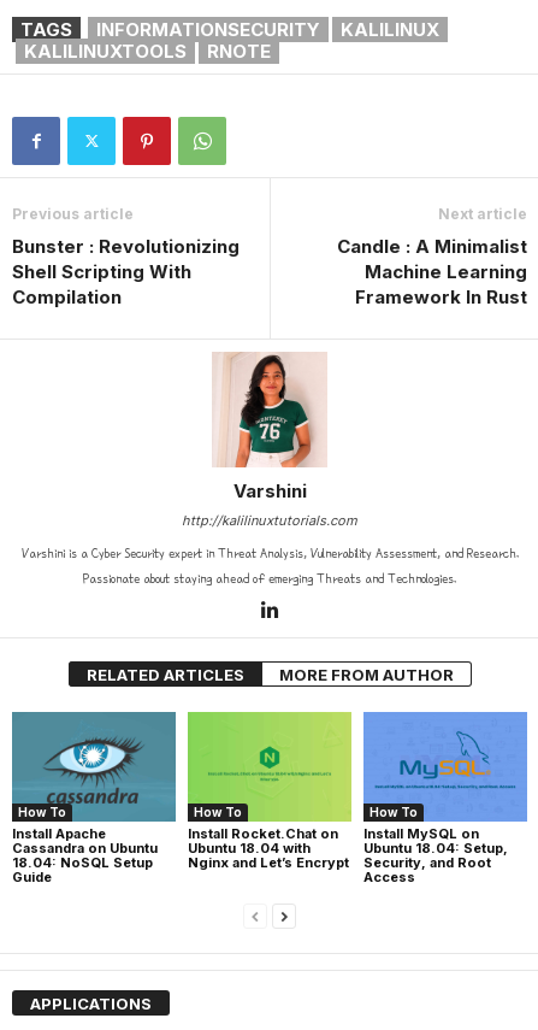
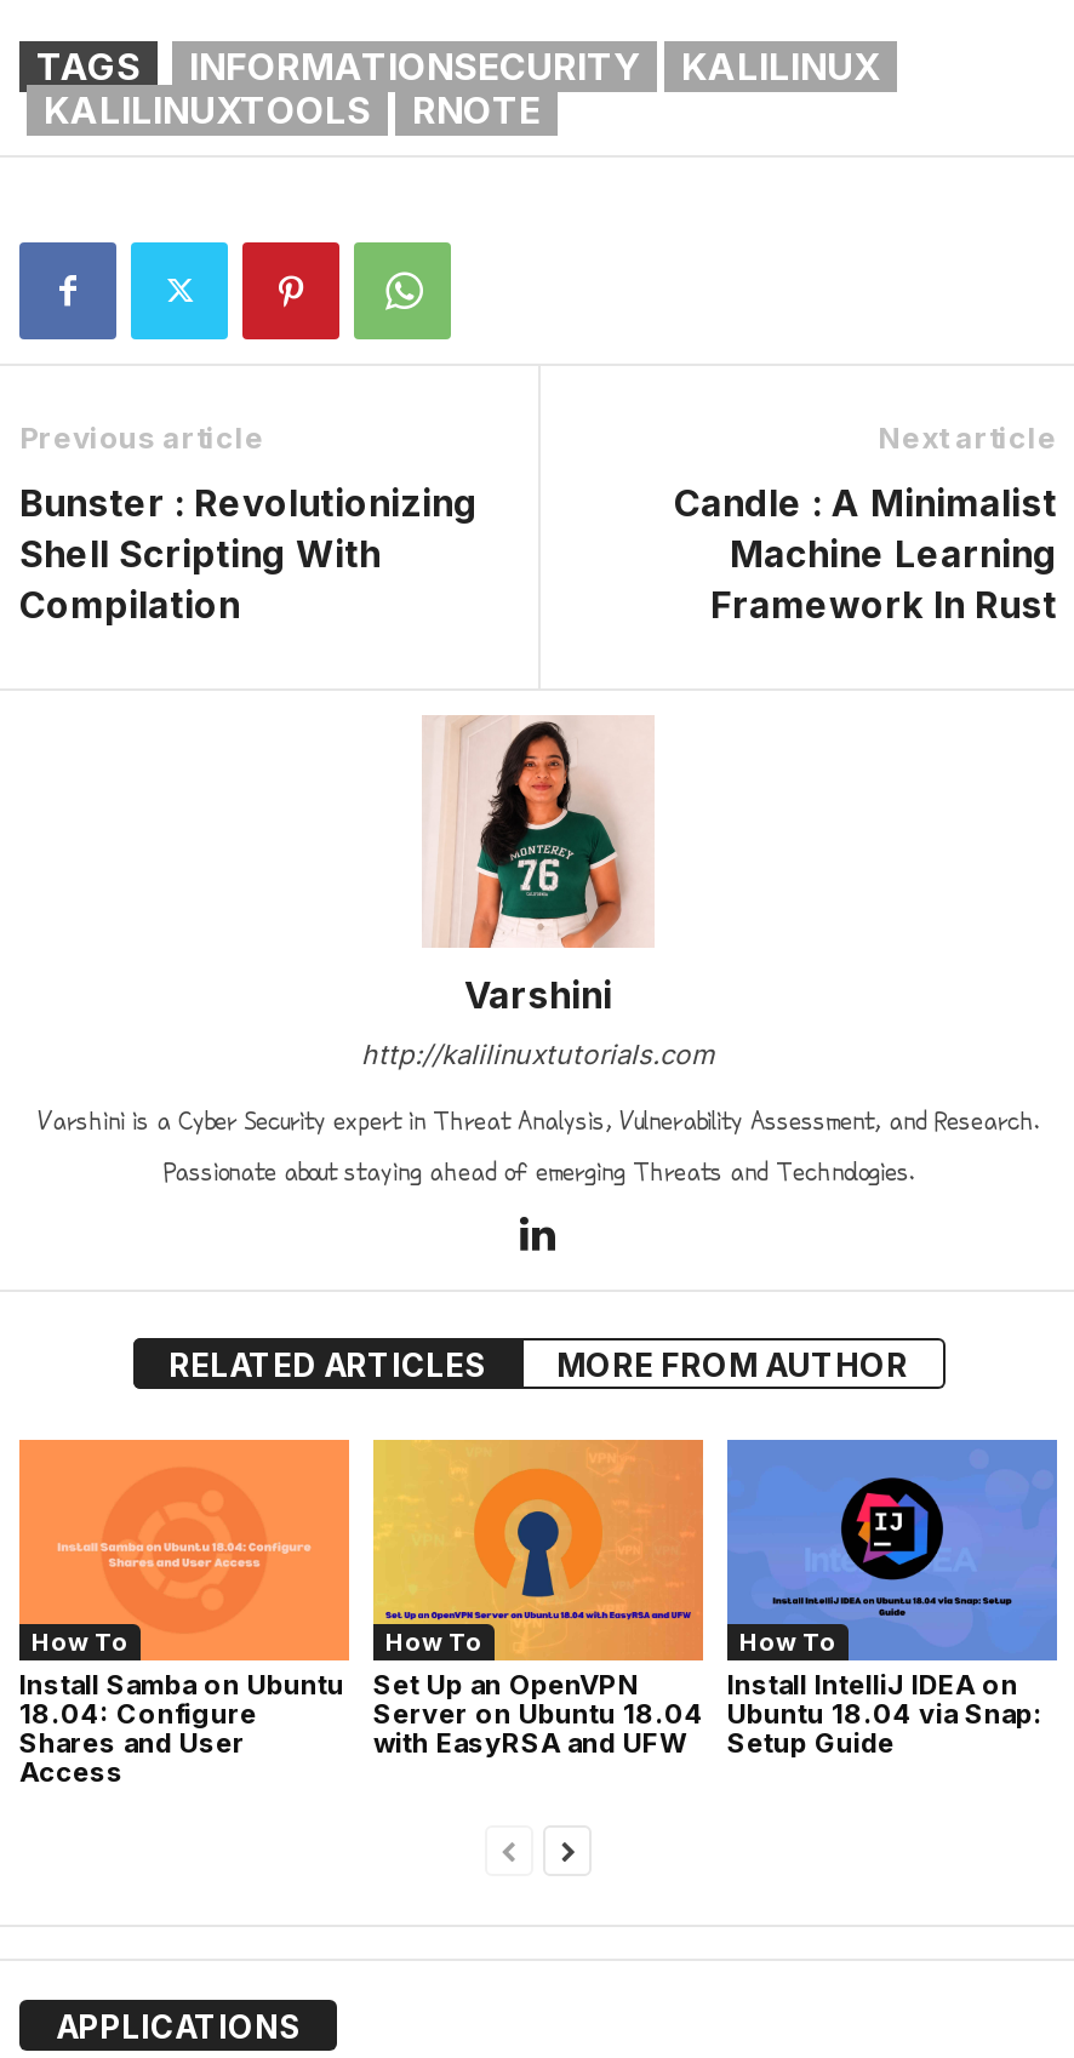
- [image]
- Install Apache
- Cassandra on Ubuntu
- 18.04: NoSQL Setup
- Guide
+ [image]
+ Install Samba on Ubuntu
+ 18.04: Configure
+ Shares and User
+ Access

- [image]
- Install Rocket.Chat on
- Ubuntu 18.04 with
- Nginx and Let’s Encrypt
+ [image]
+ Set Up an OpenVPN
+ Server on Ubuntu 18.04
+ with EasyRSA and UFW

- [image]
- Install MySQL on
- Ubuntu 18.04: Setup,
- Security, and Root
- Access
+ [image]
+ Install IntelliJ IDEA on
+ Ubuntu 18.04 via Snap:
+ Setup Guide
